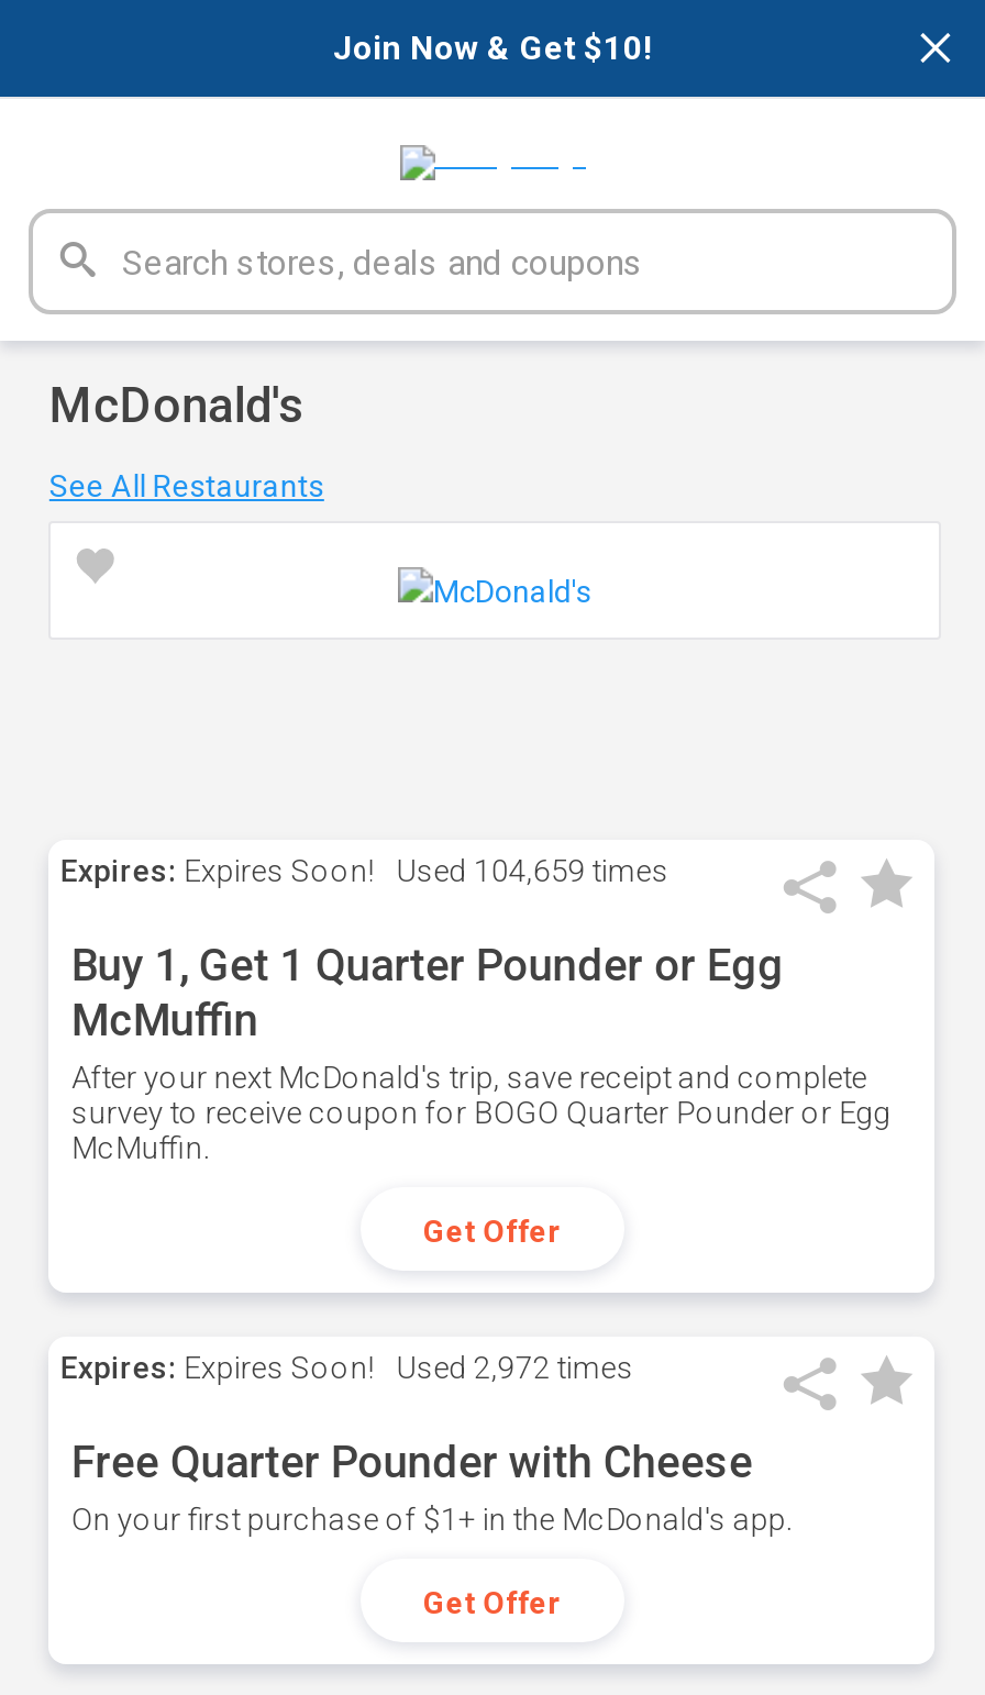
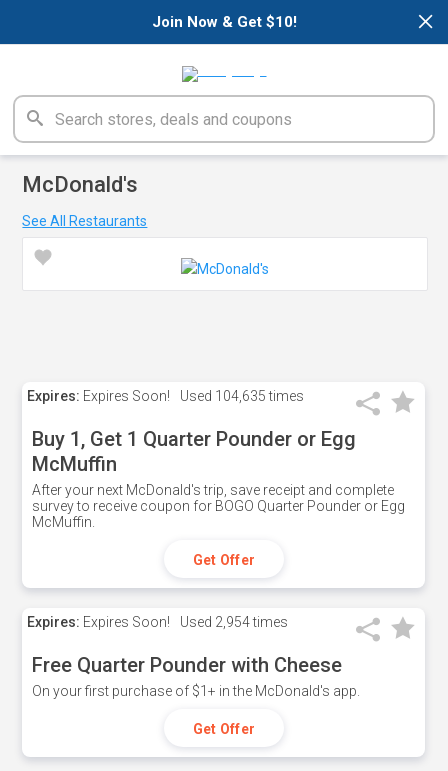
- Expires: Expires Soon! Used 104,659 times
+ Expires: Expires Soon! Used 104,635 times

- Expires: Expires Soon! Used 2,972 times
+ Expires: Expires Soon! Used 2,954 times
